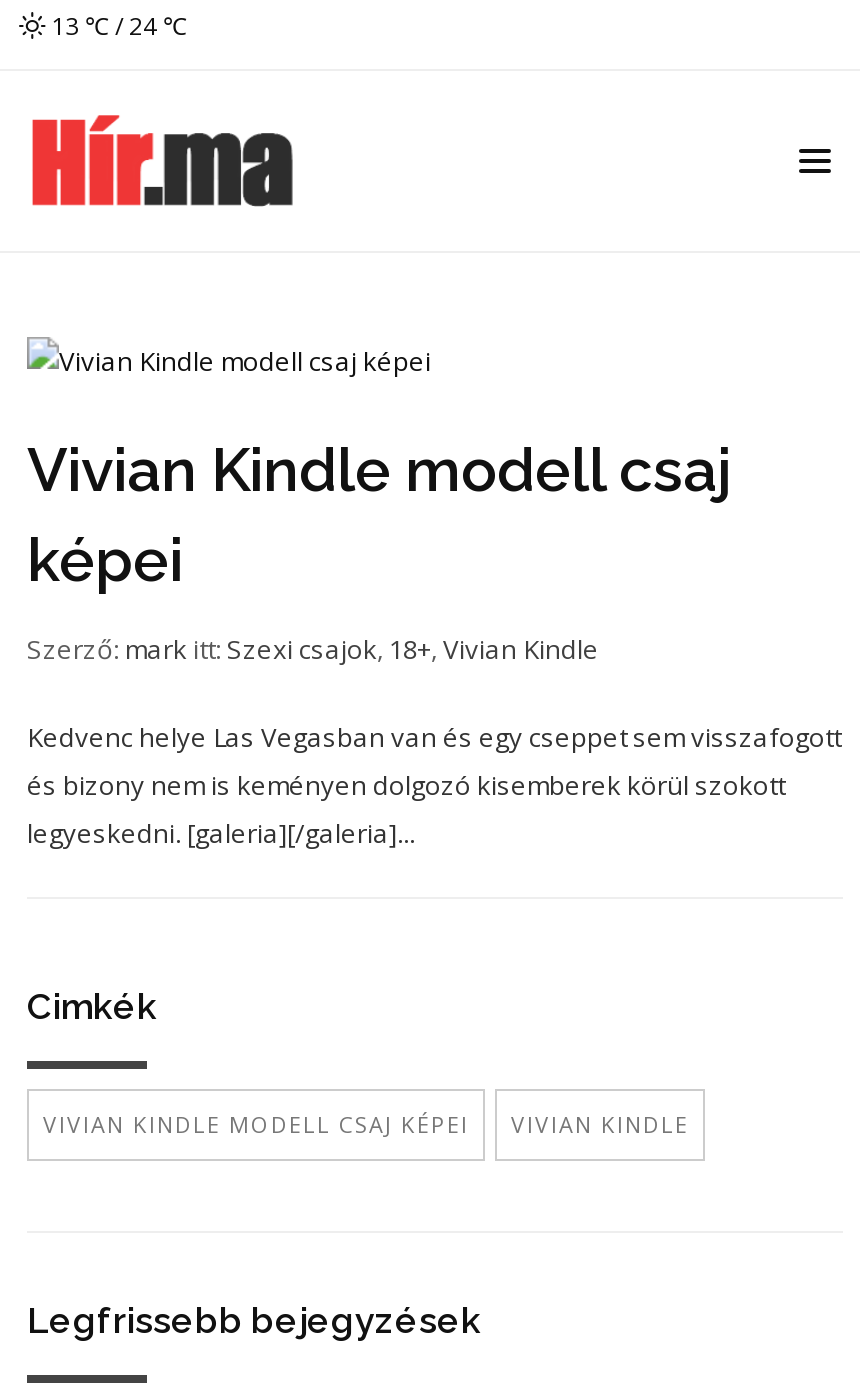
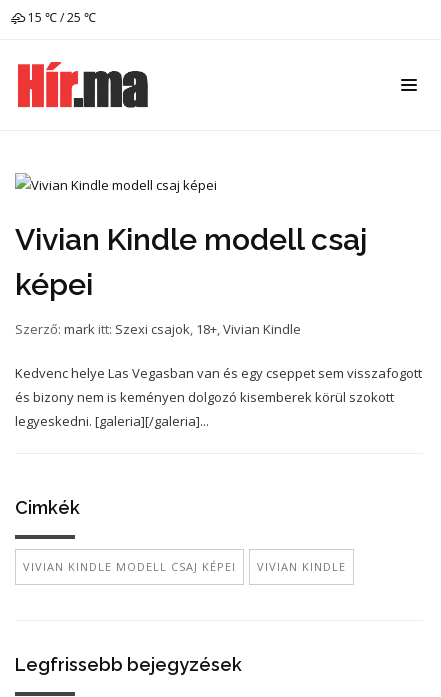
- 13 ℃ / 24 ℃
+ 15 ℃ / 25 ℃
